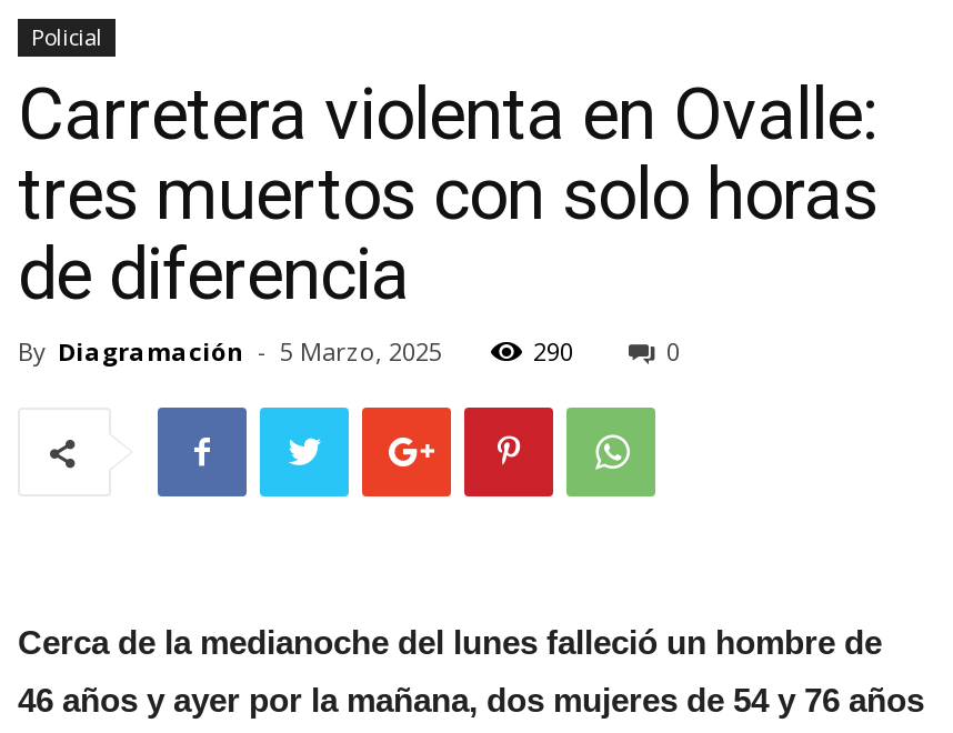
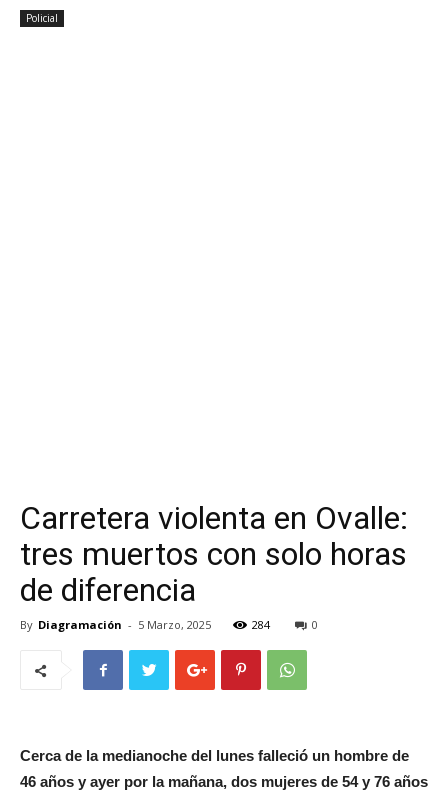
- 290
+ 284
